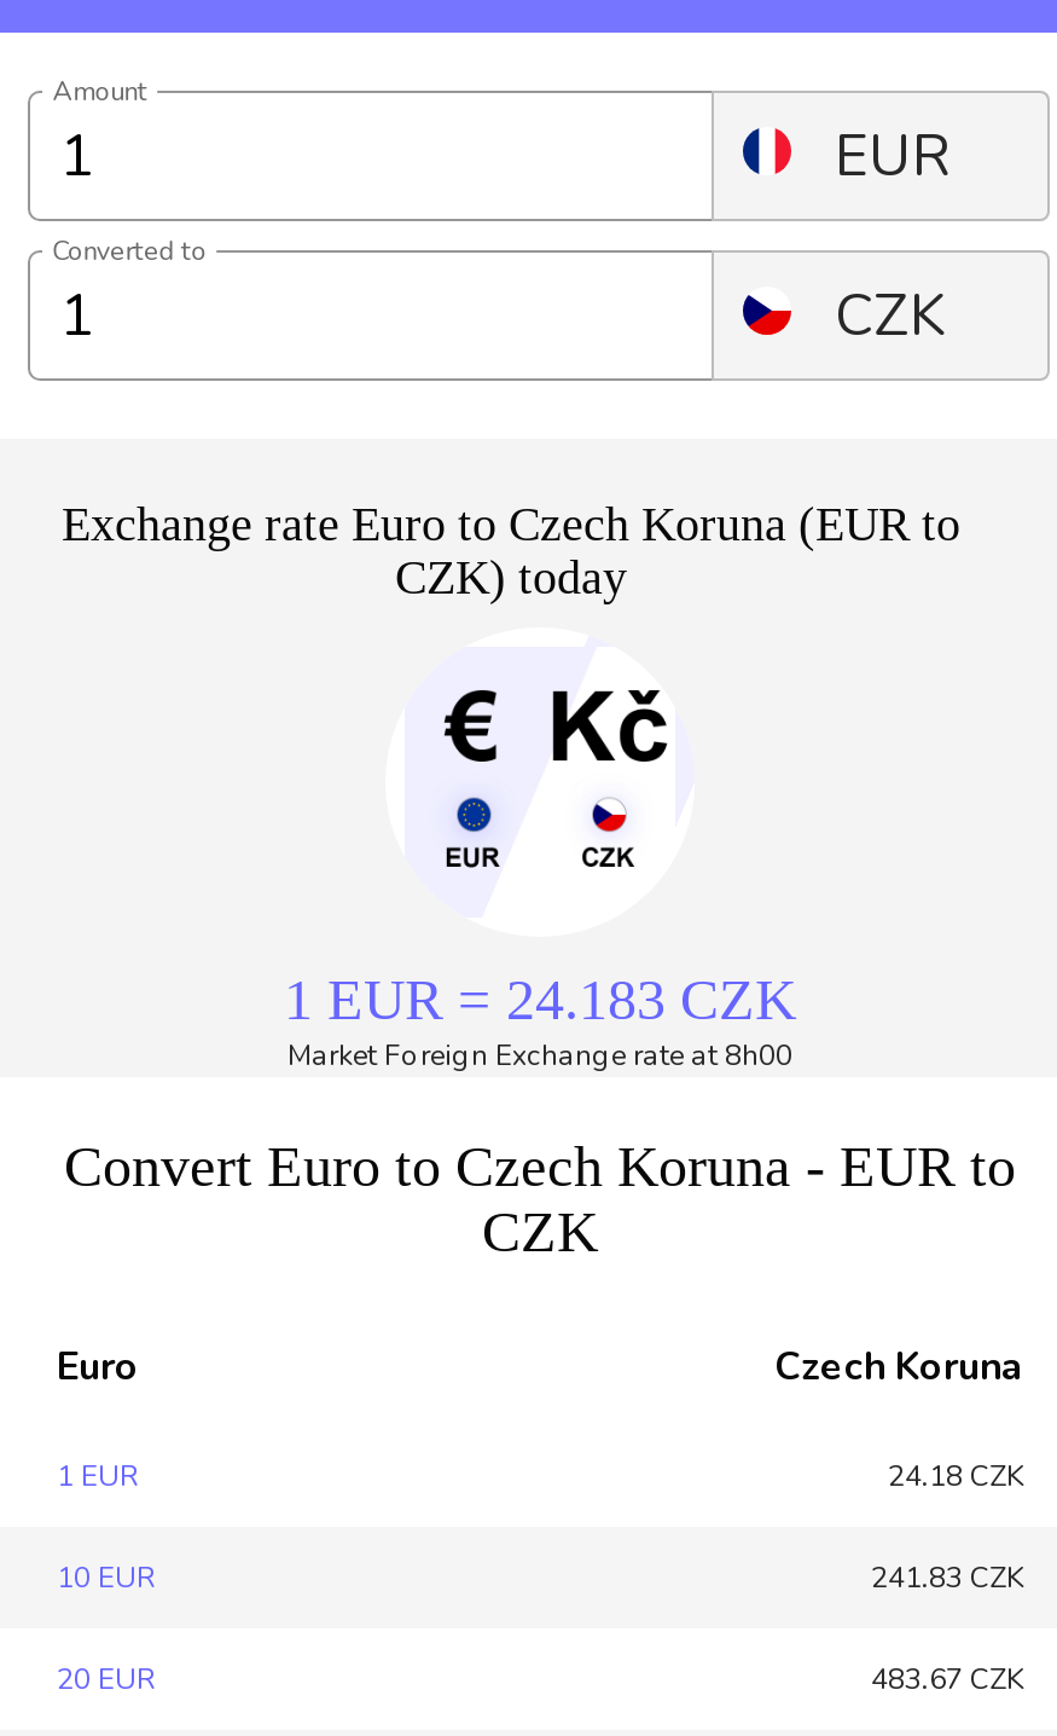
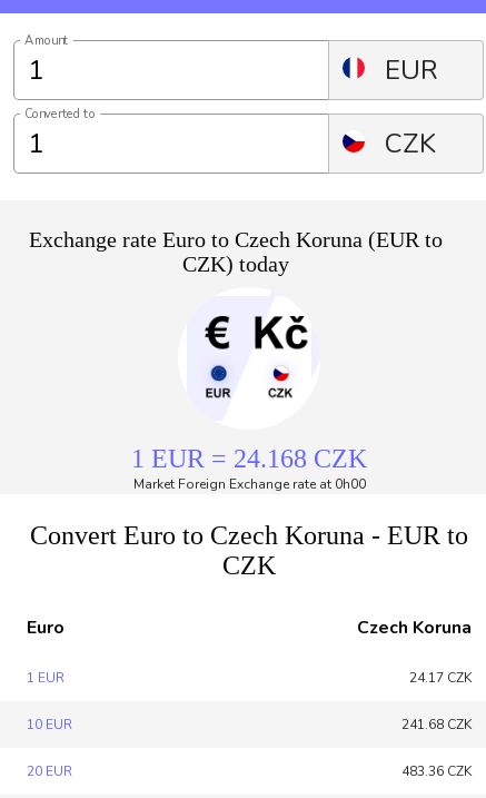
- 1 EUR = 24.183 CZK
+ 1 EUR = 24.168 CZK

- Market Foreign Exchange rate at 8h00
+ Market Foreign Exchange rate at 0h00

- 24.18 CZK
+ 24.17 CZK

- 241.83 CZK
+ 241.68 CZK

- 483.67 CZK
+ 483.36 CZK
